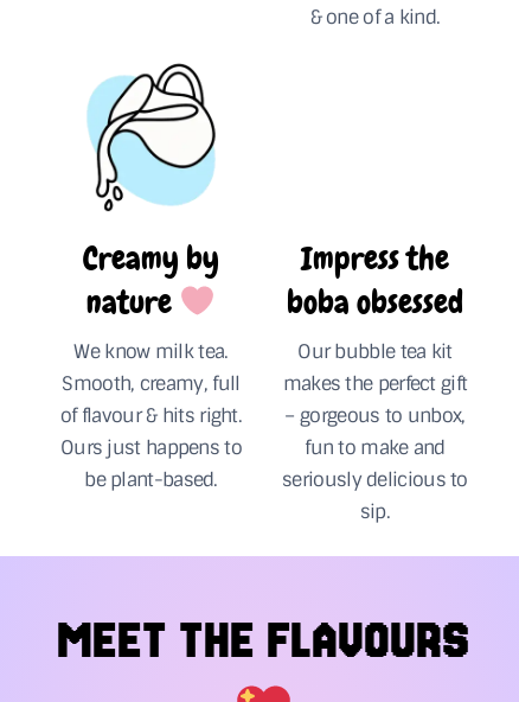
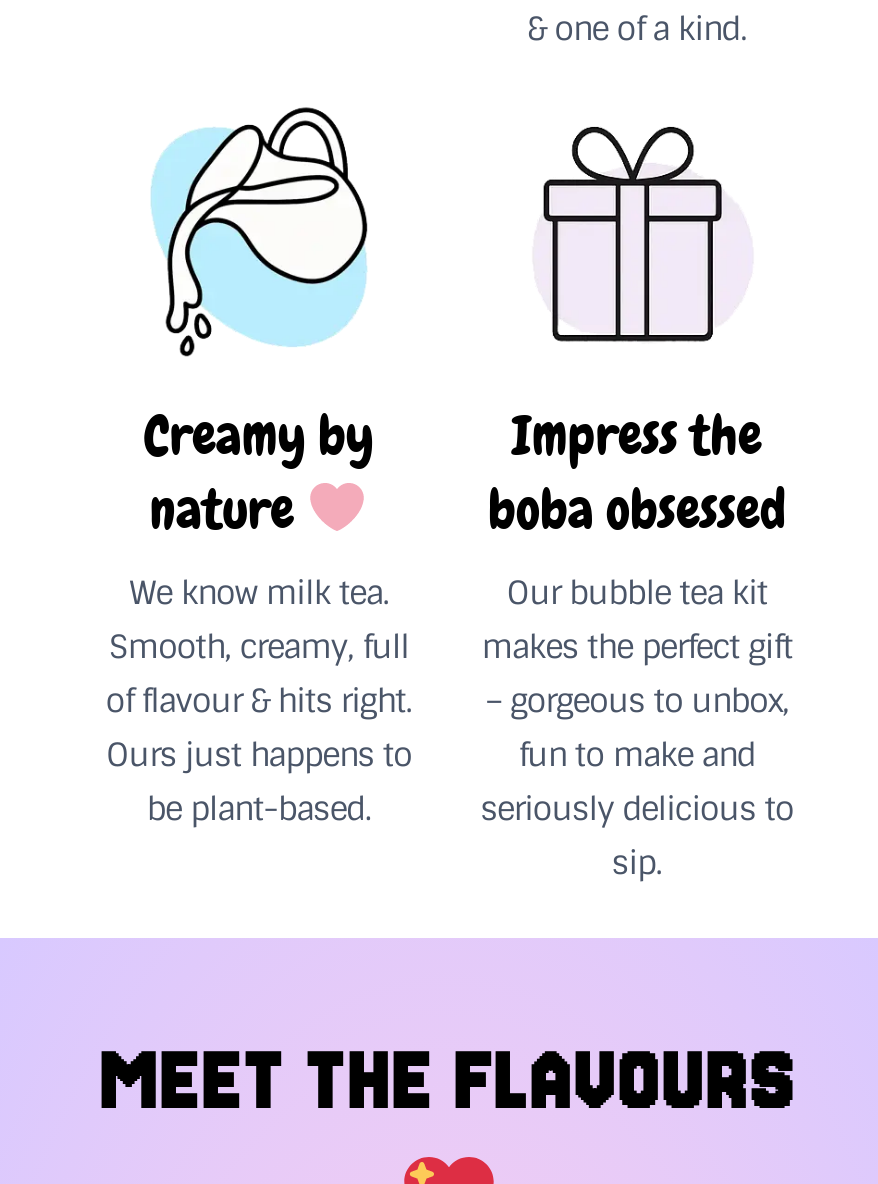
+ [image]
